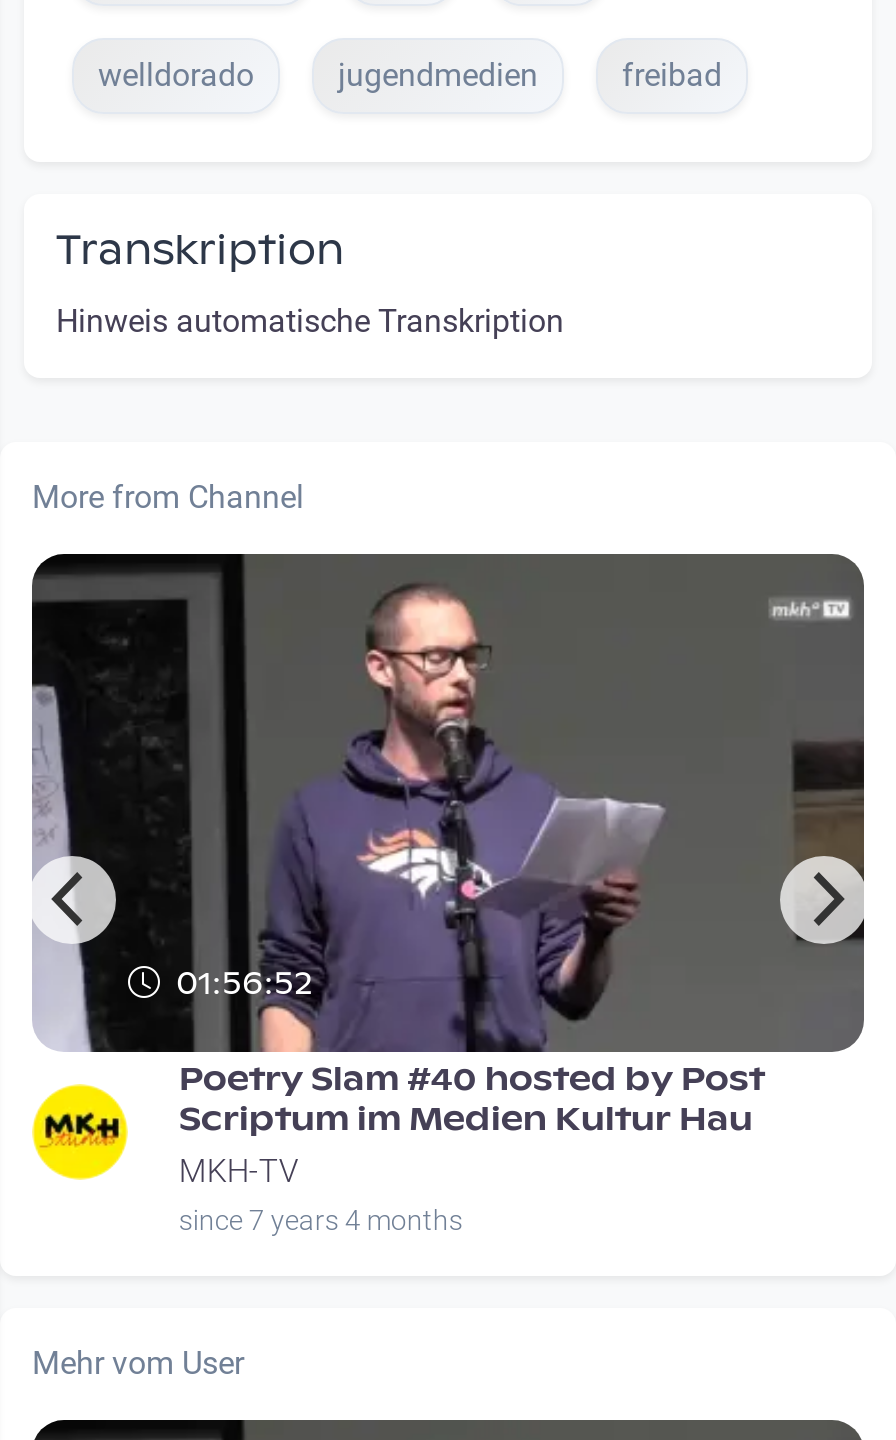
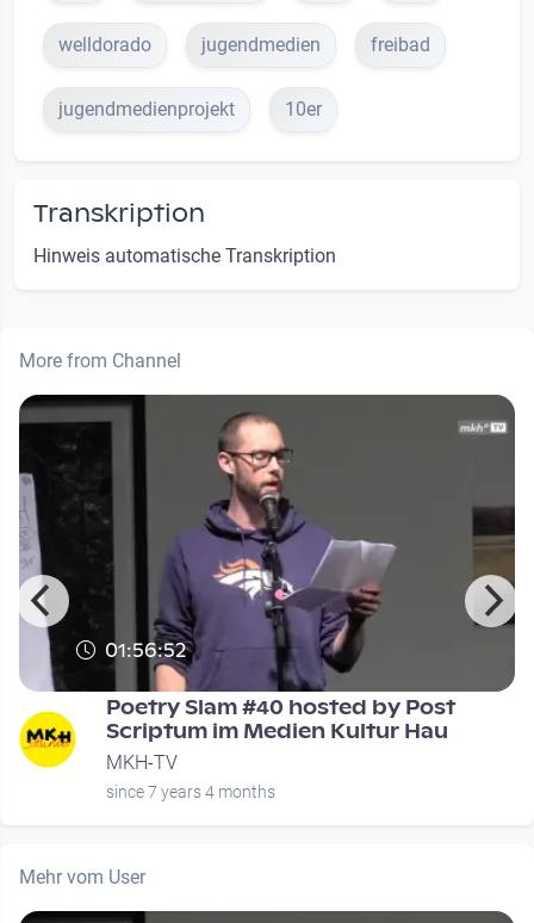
+ jugendmedienprojekt
+ 10er
